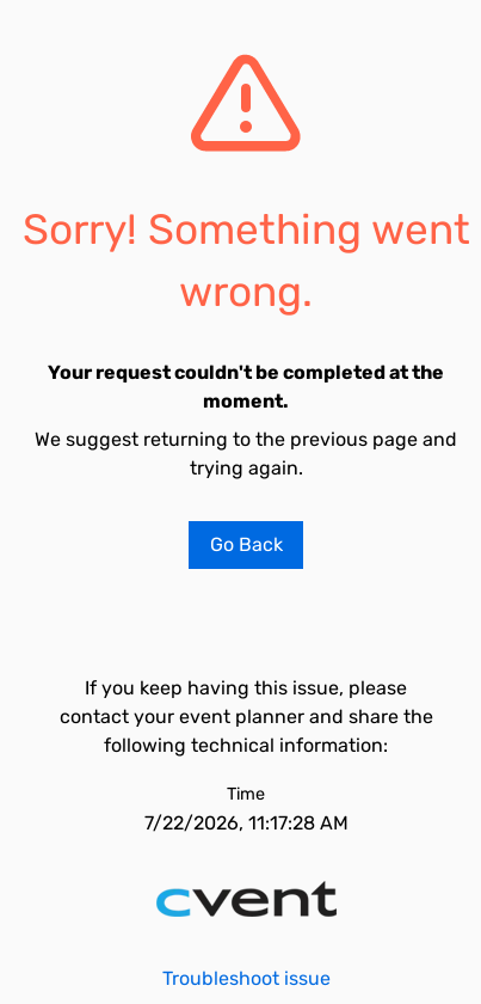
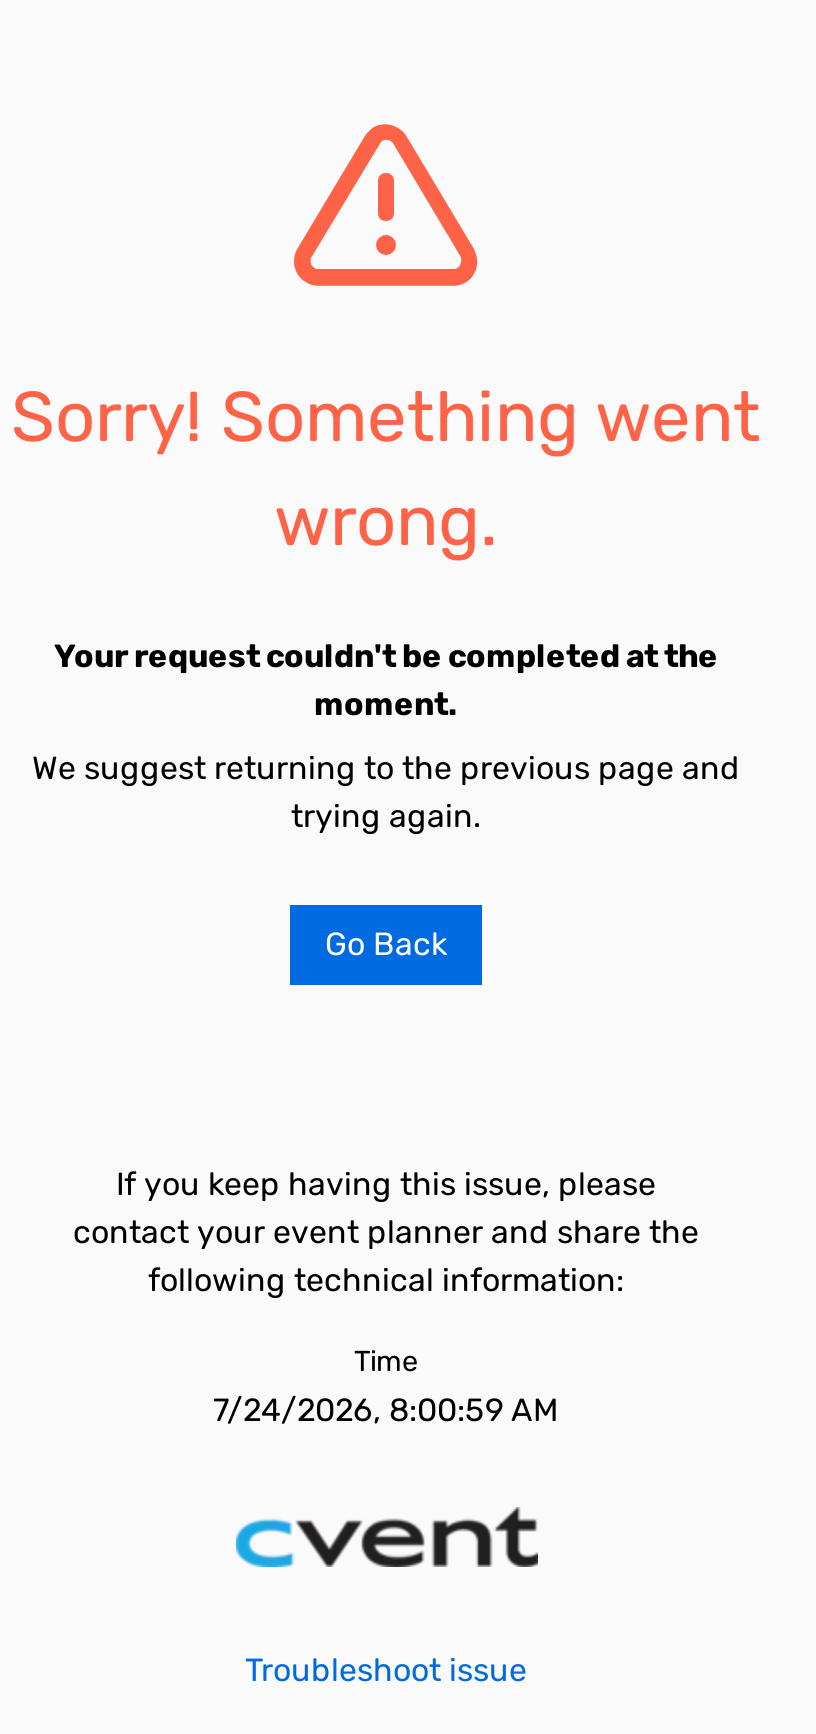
- 7/22/2026, 11:17:28 AM
+ 7/24/2026, 8:00:59 AM
